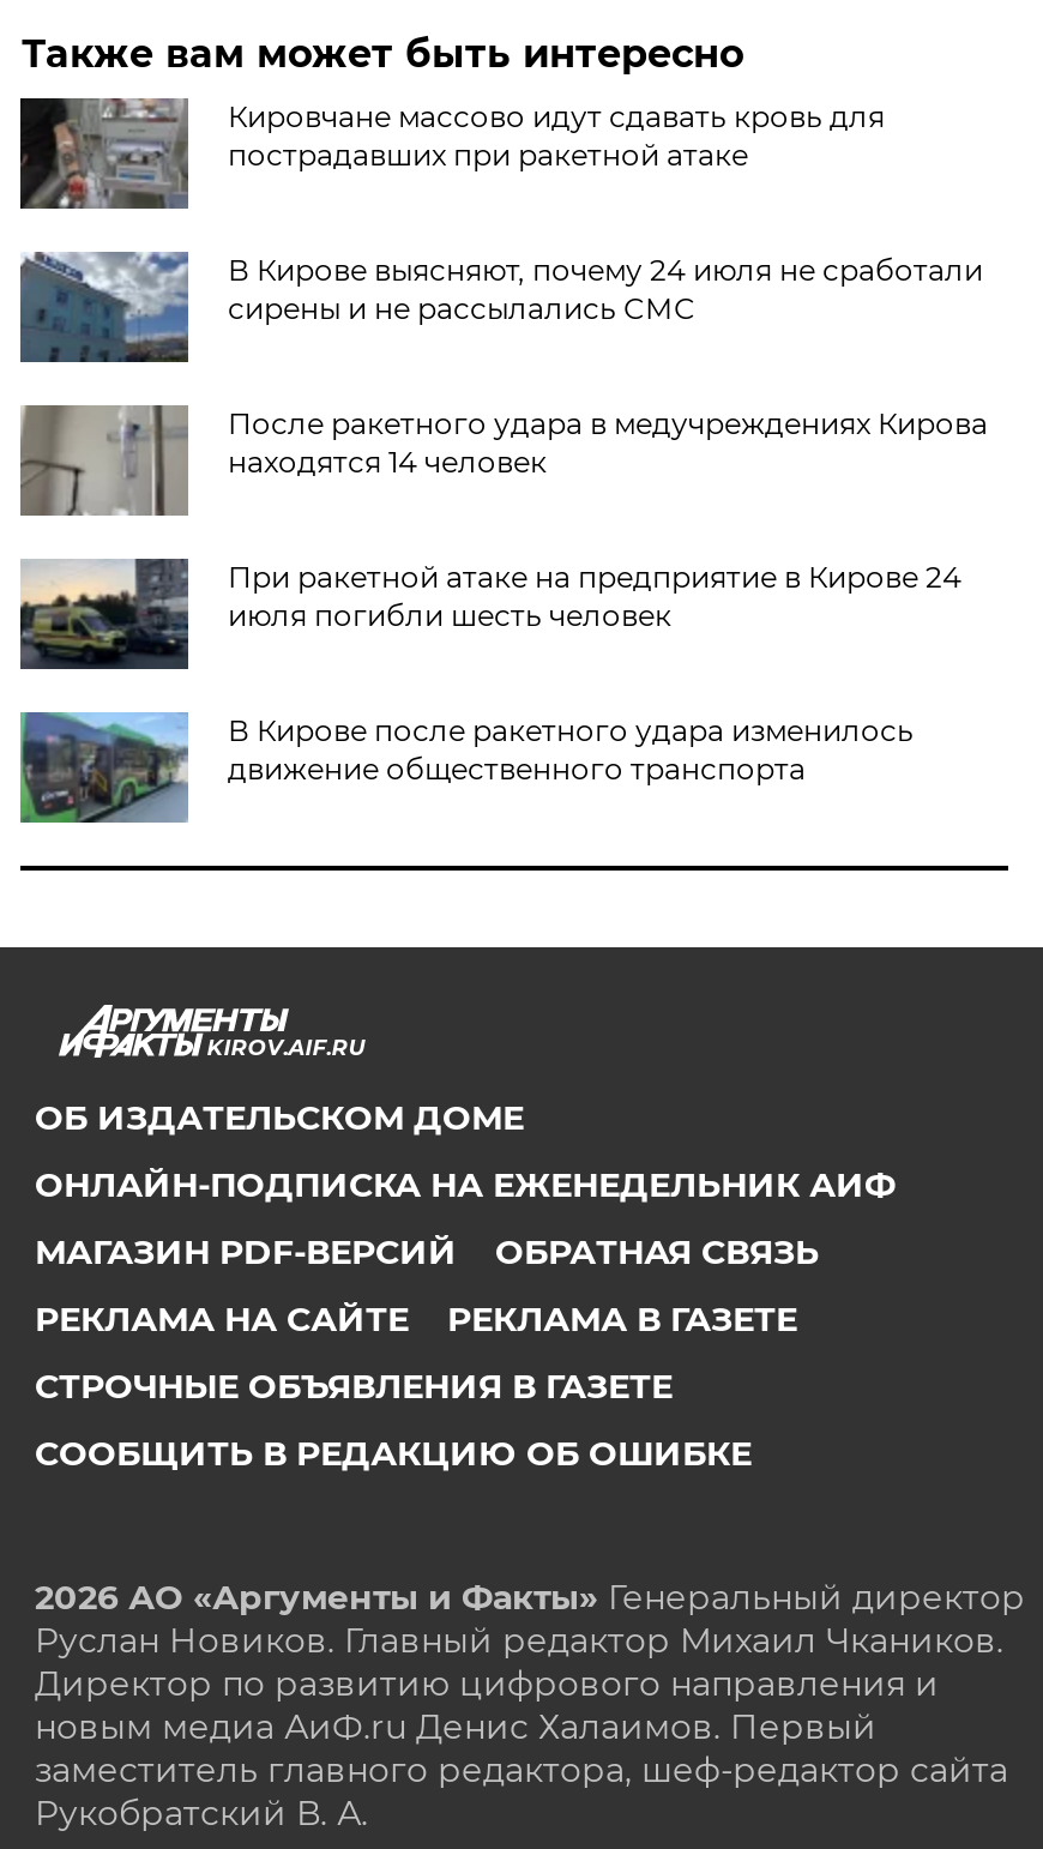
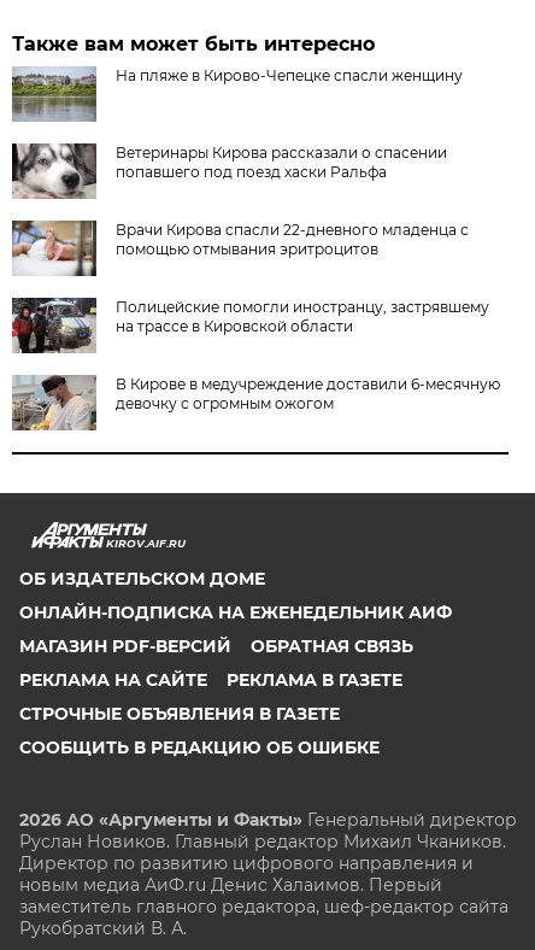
- [image]
- Кировчане массово идут сдавать кровь для
- пострадавших при ракетной атаке
+ [image]
+ На пляже в Кирово-Чепецке спасли женщину

- [image]
- В Кирове выясняют, почему 24 июля не сработали
- сирены и не рассылались СМС
+ [image]
+ Ветеринары Кирова рассказали о спасении
+ попавшего под поезд хаски Ральфа

- [image]
- После ракетного удара в медучреждениях Кирова
- находятся 14 человек
+ [image]
+ Врачи Кирова спасли 22-дневного младенца с
+ помощью отмывания эритроцитов

- [image]
- При ракетной атаке на предприятие в Кирове 24
- июля погибли шесть человек
+ [image]
+ Полицейские помогли иностранцу, застрявшему
+ на трассе в Кировской области

- [image]
- В Кирове после ракетного удара изменилось
- движение общественного транспорта
+ [image]
+ В Кирове в медучреждение доставили 6-месячную
+ девочку с огромным ожогом
